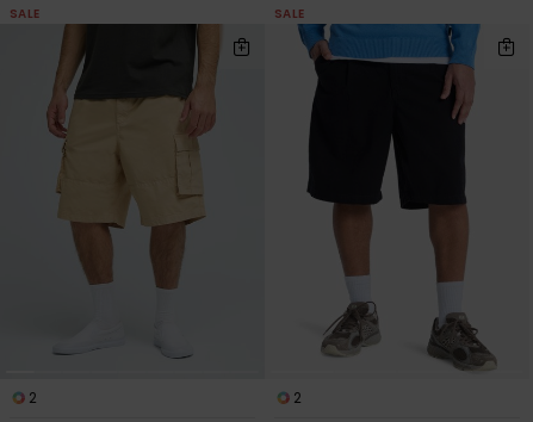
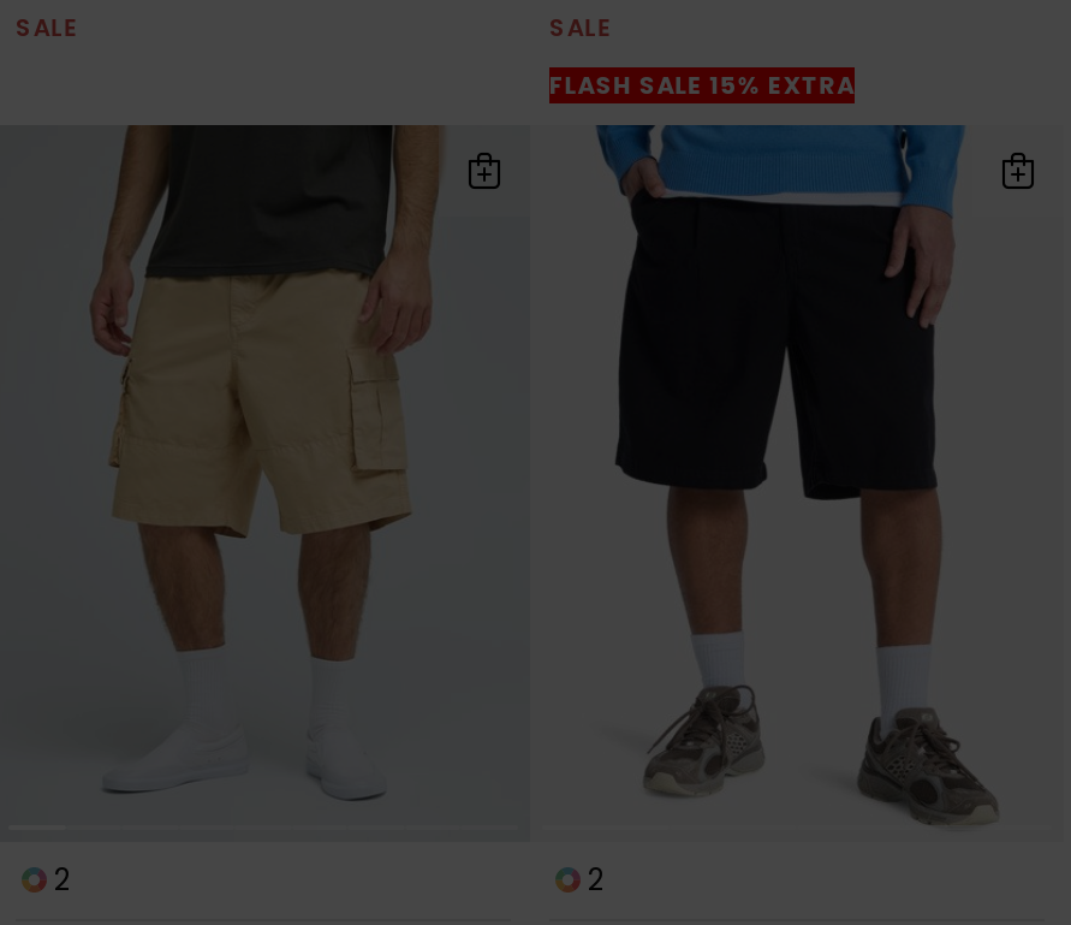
+ FLASH SALE 15% EXTRA
